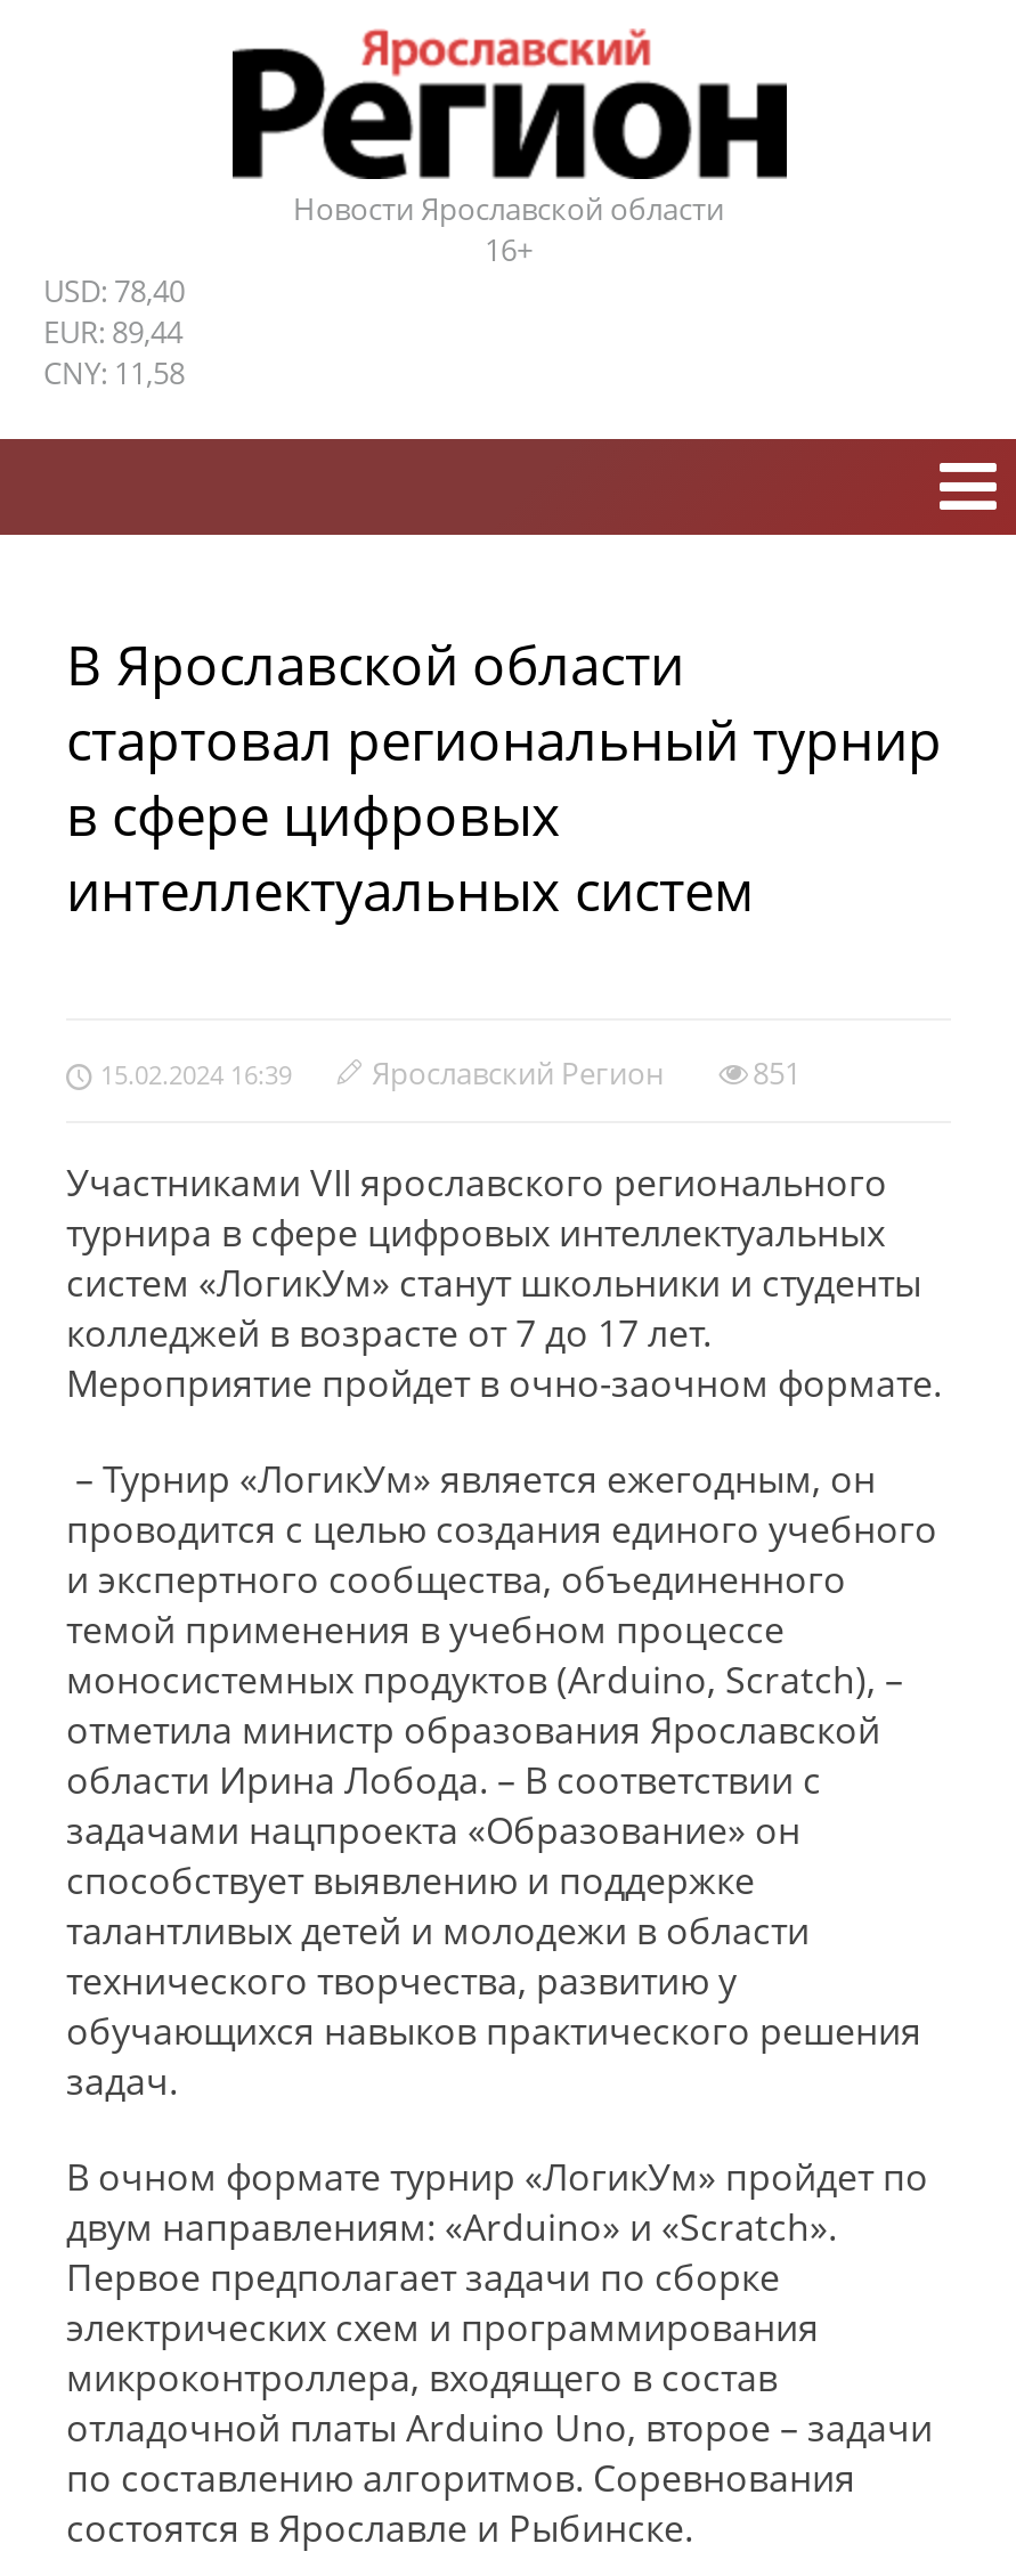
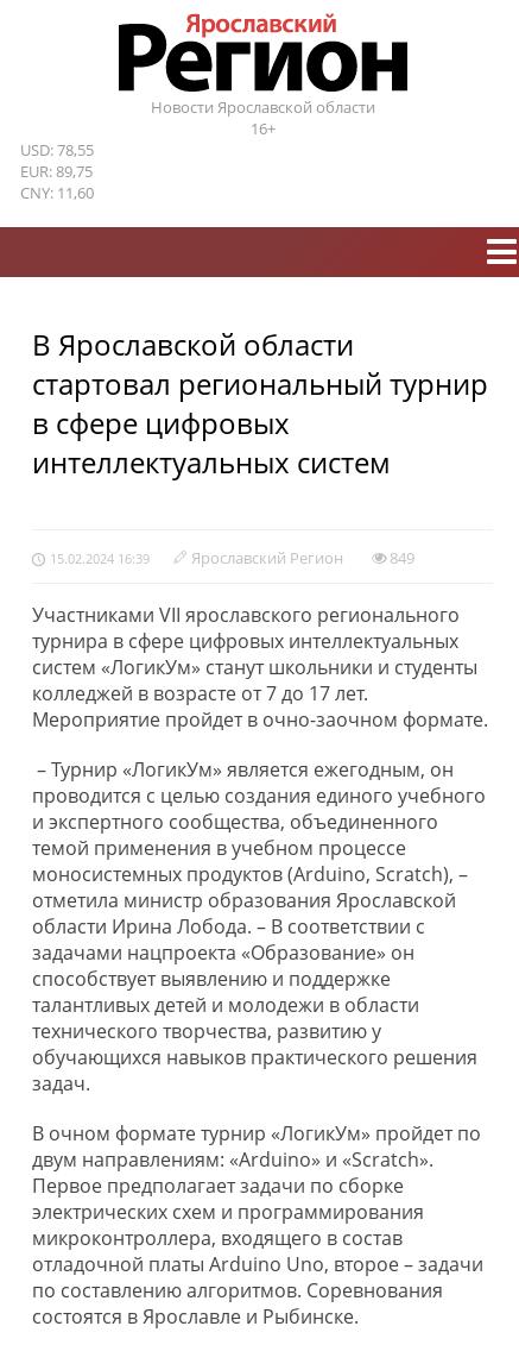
- USD: 78,40
+ USD: 78,55

- EUR: 89,44
+ EUR: 89,75

- CNY: 11,58
+ CNY: 11,60

- 851
+ 849
